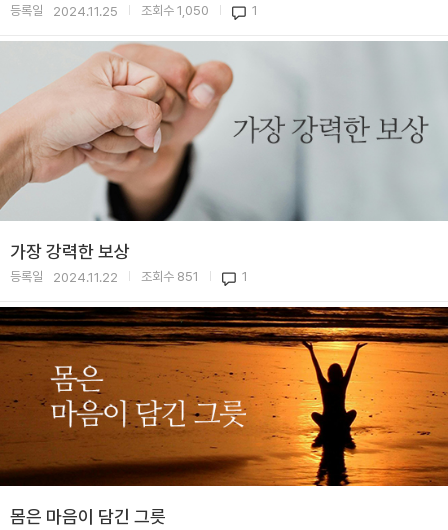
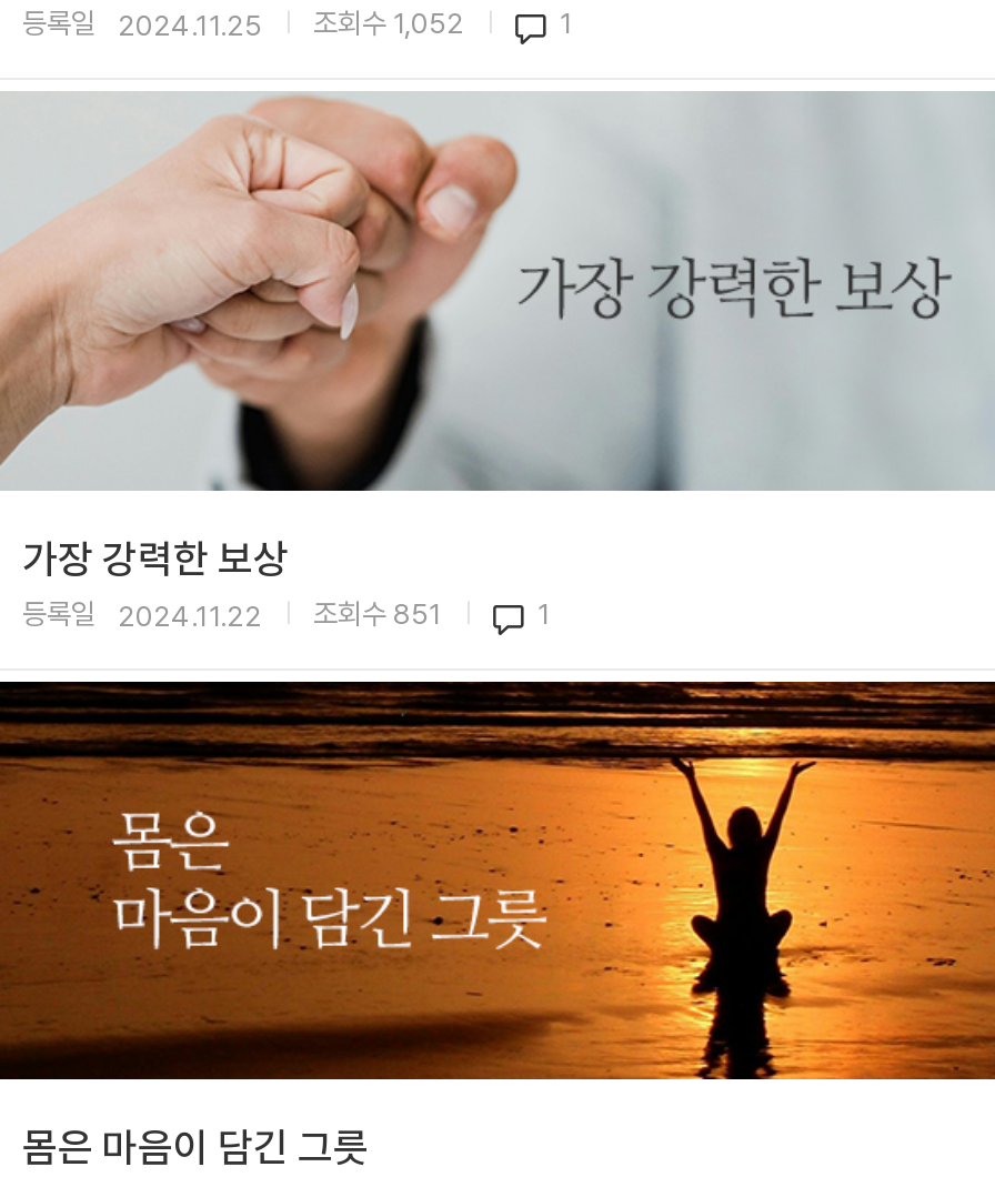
- 조회수 1,050
+ 조회수 1,052
